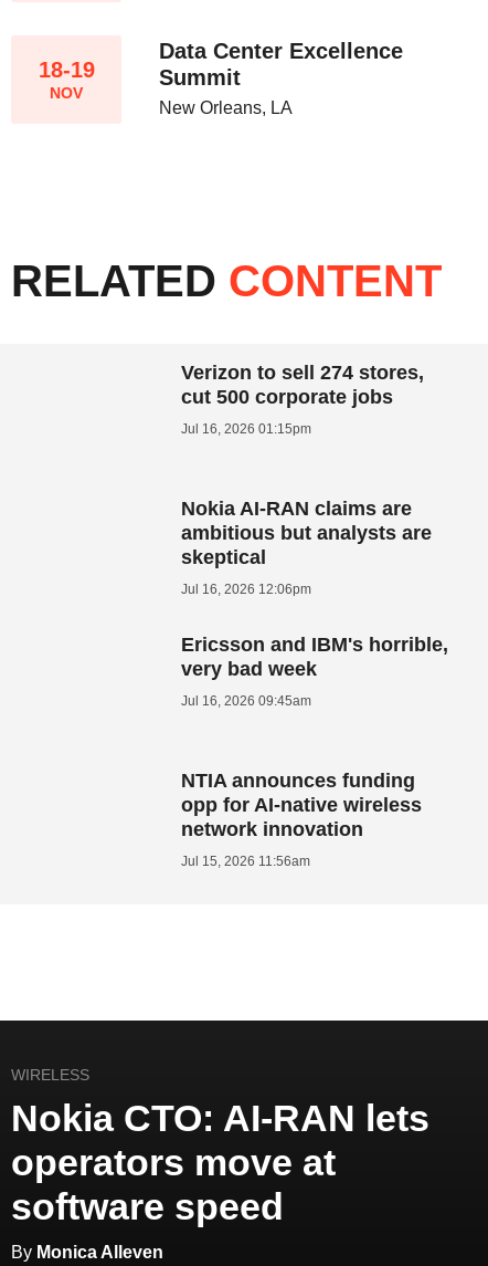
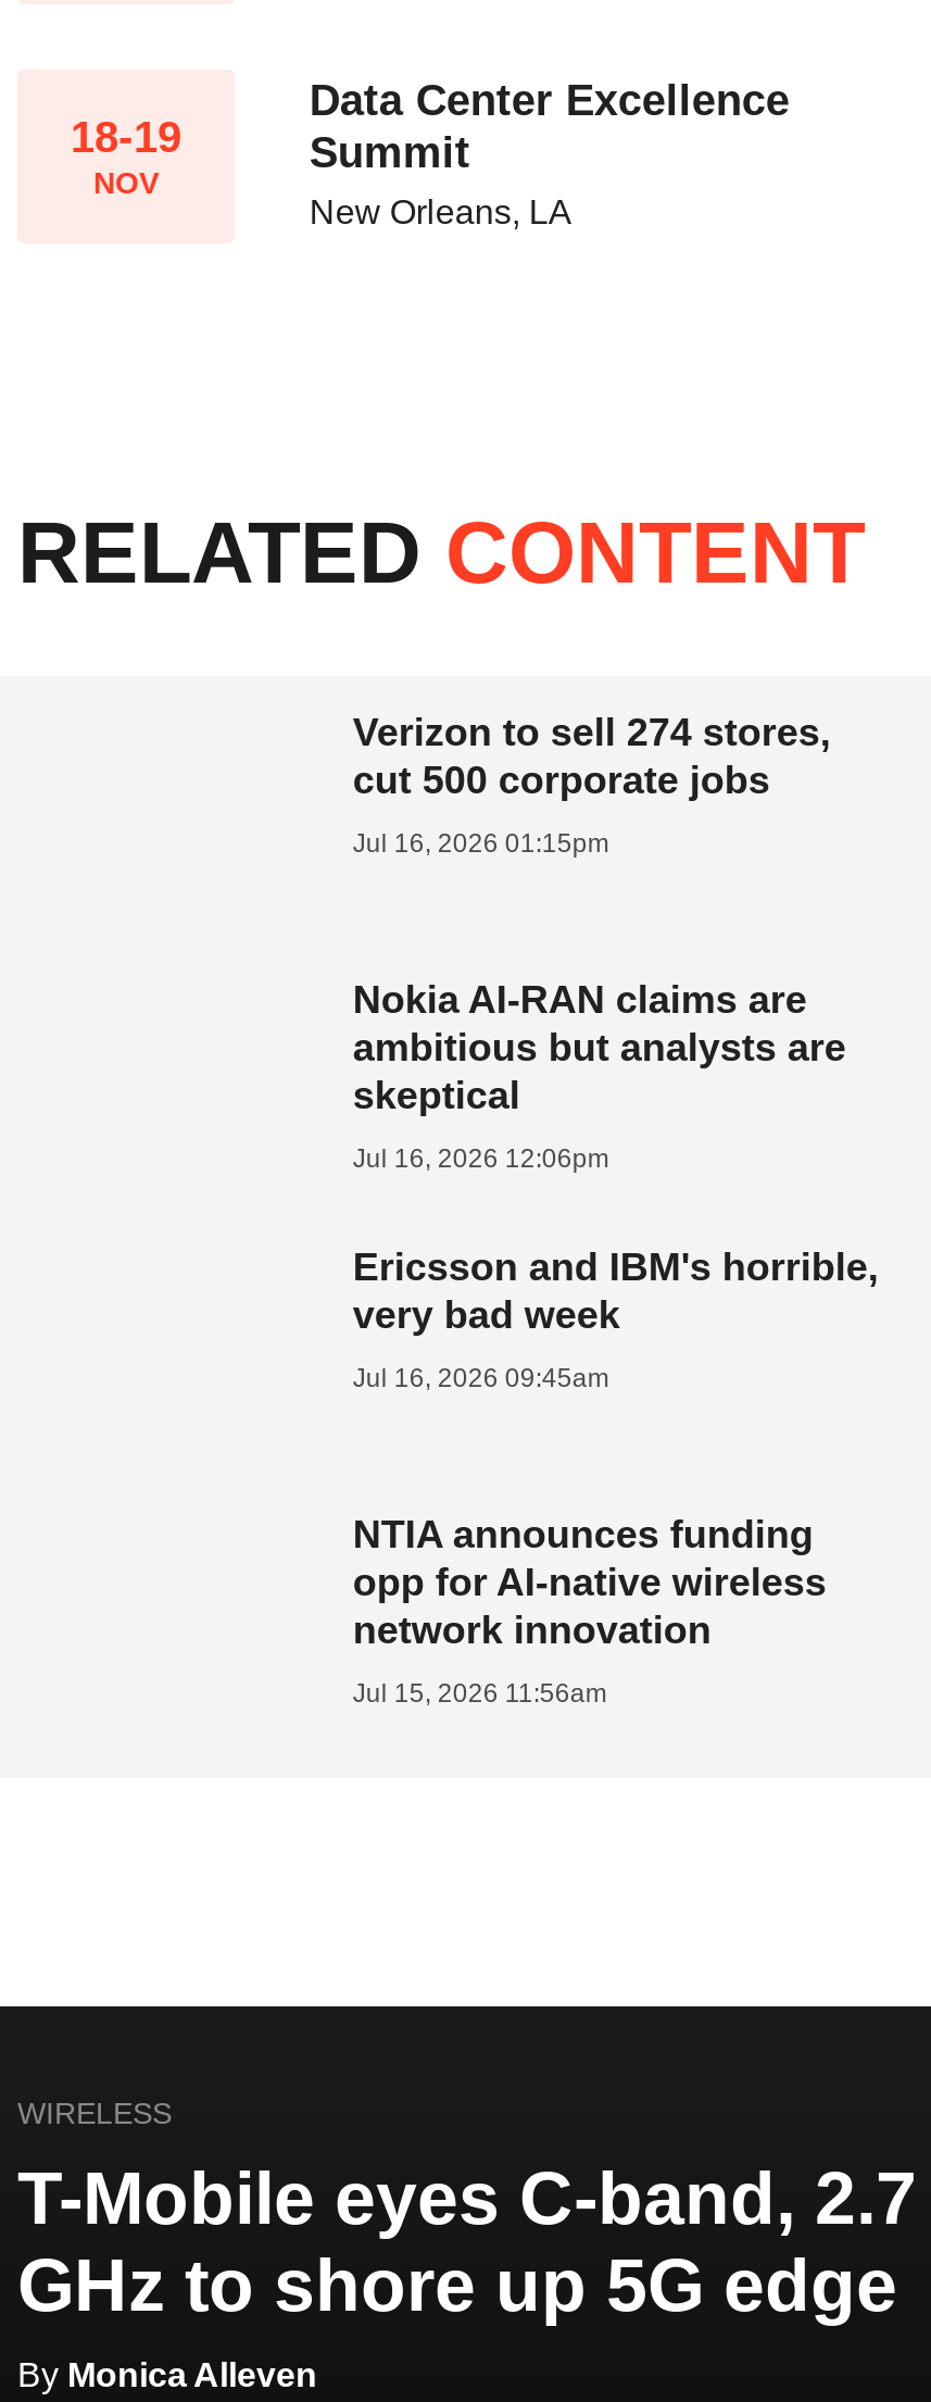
- Nokia CTO: AI-RAN lets
- operators move at
- software speed
+ T-Mobile eyes C-band, 2.7
+ GHz to shore up 5G edge
